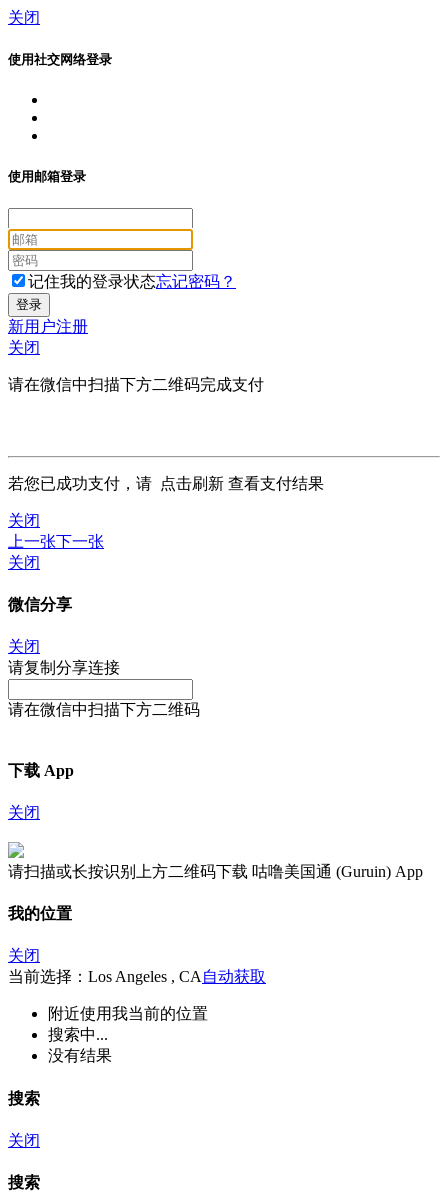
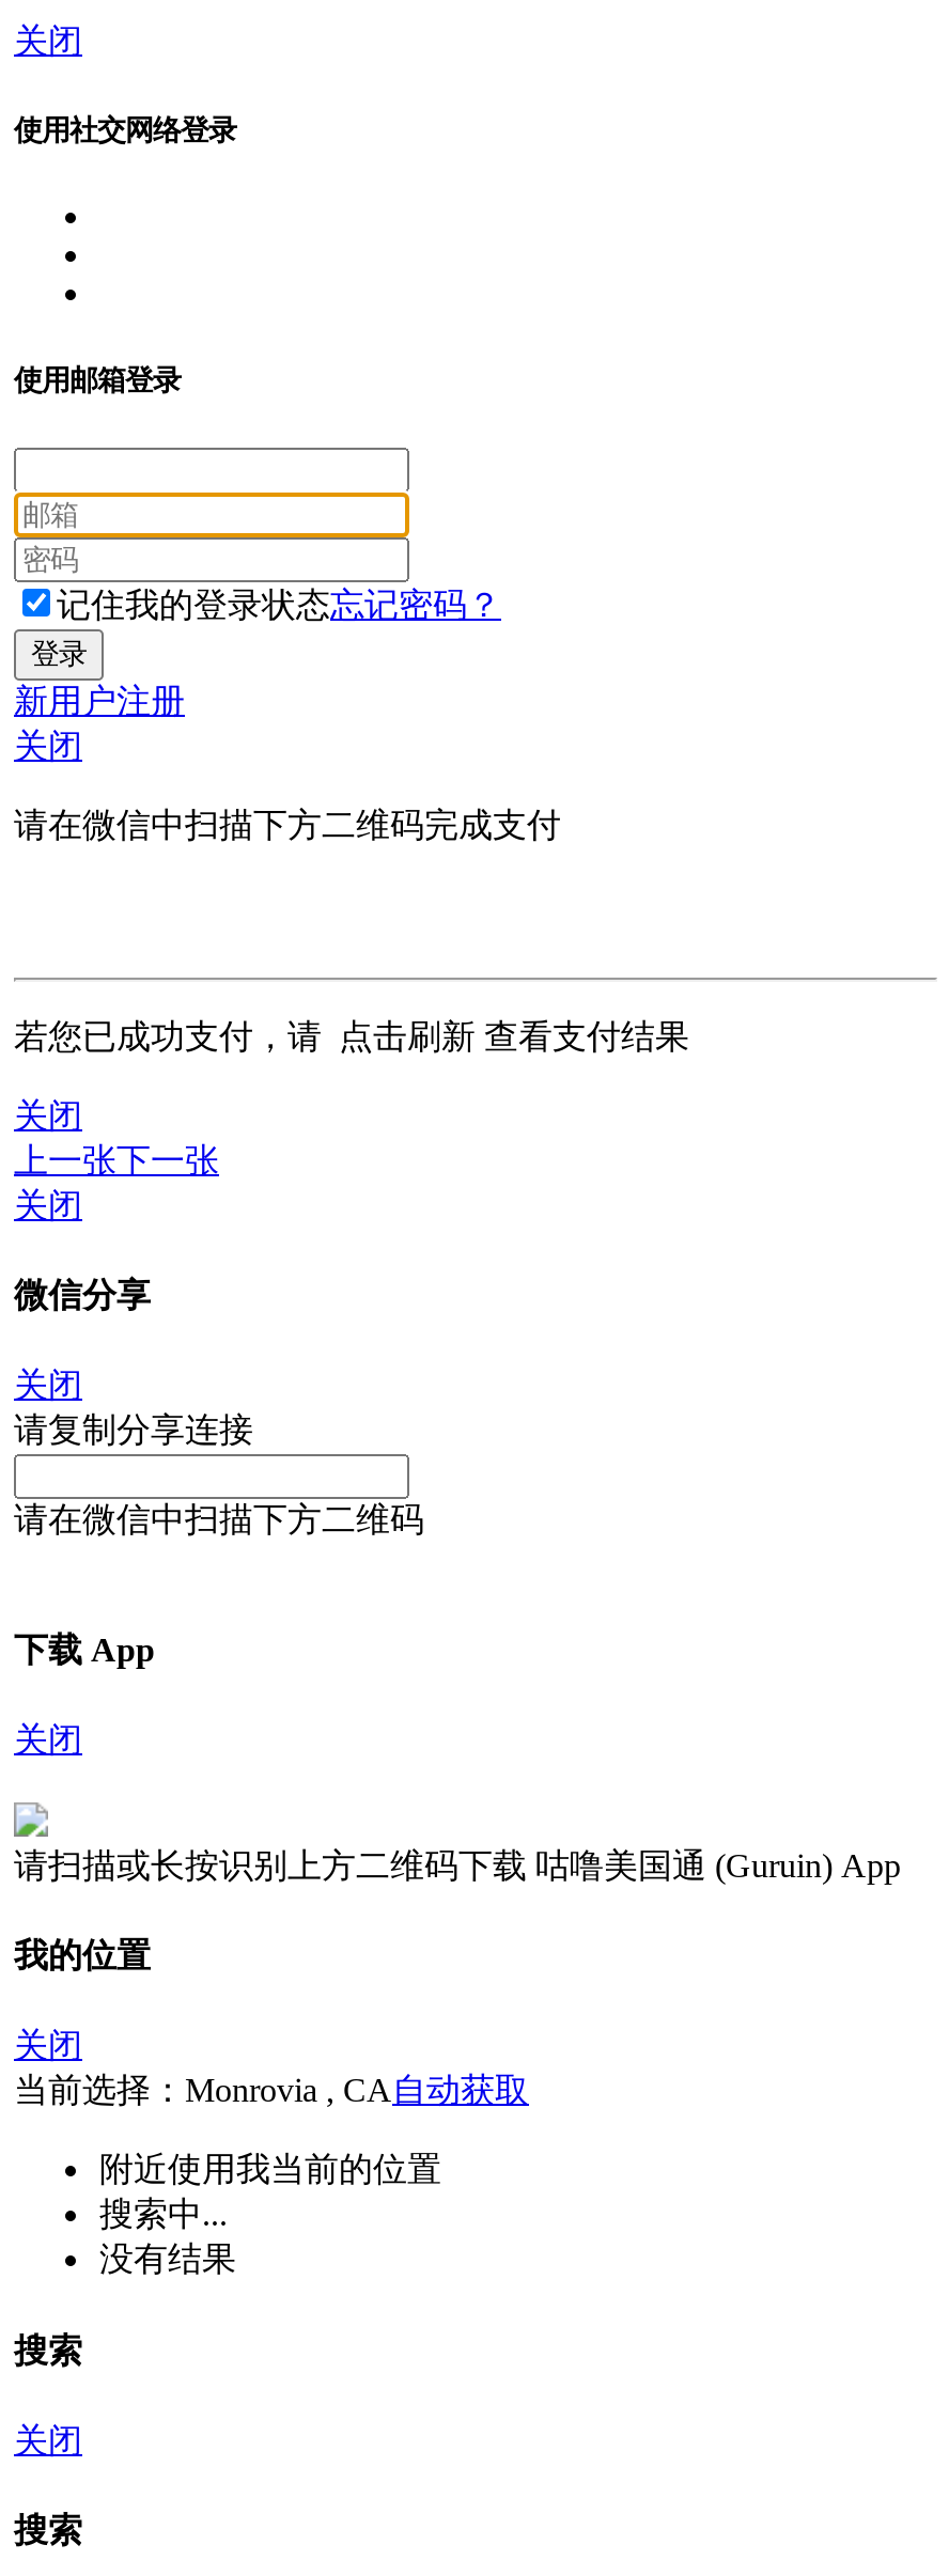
- 当前选择：Los Angeles , CA自动获取
+ 当前选择：Monrovia , CA自动获取
